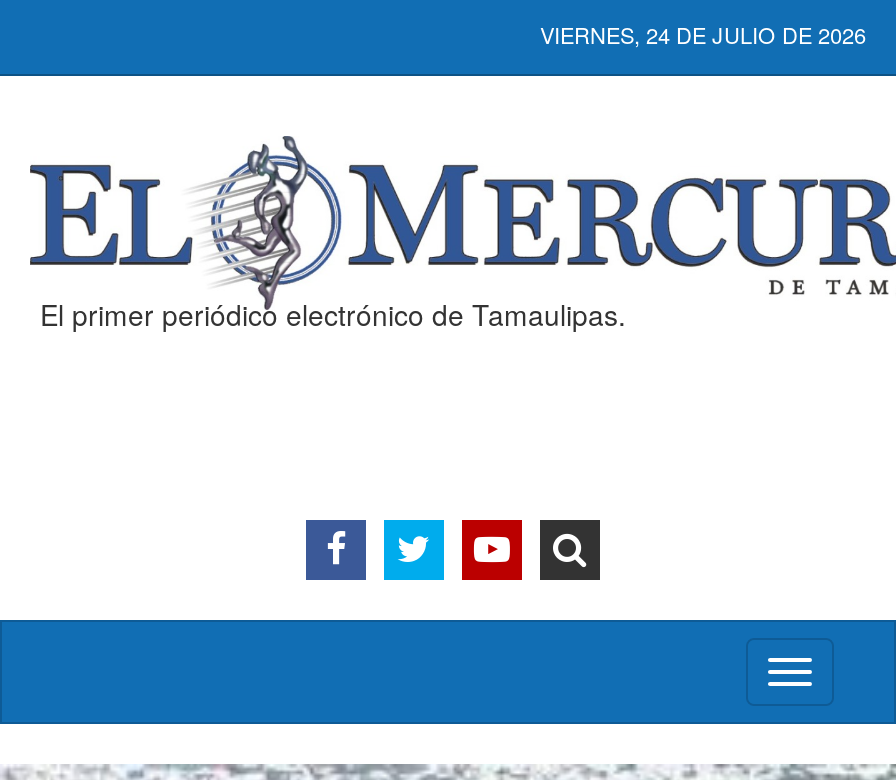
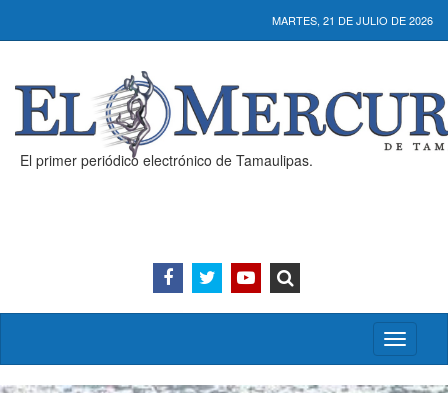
- VIERNES, 24 DE JULIO DE 2026
+ MARTES, 21 DE JULIO DE 2026
